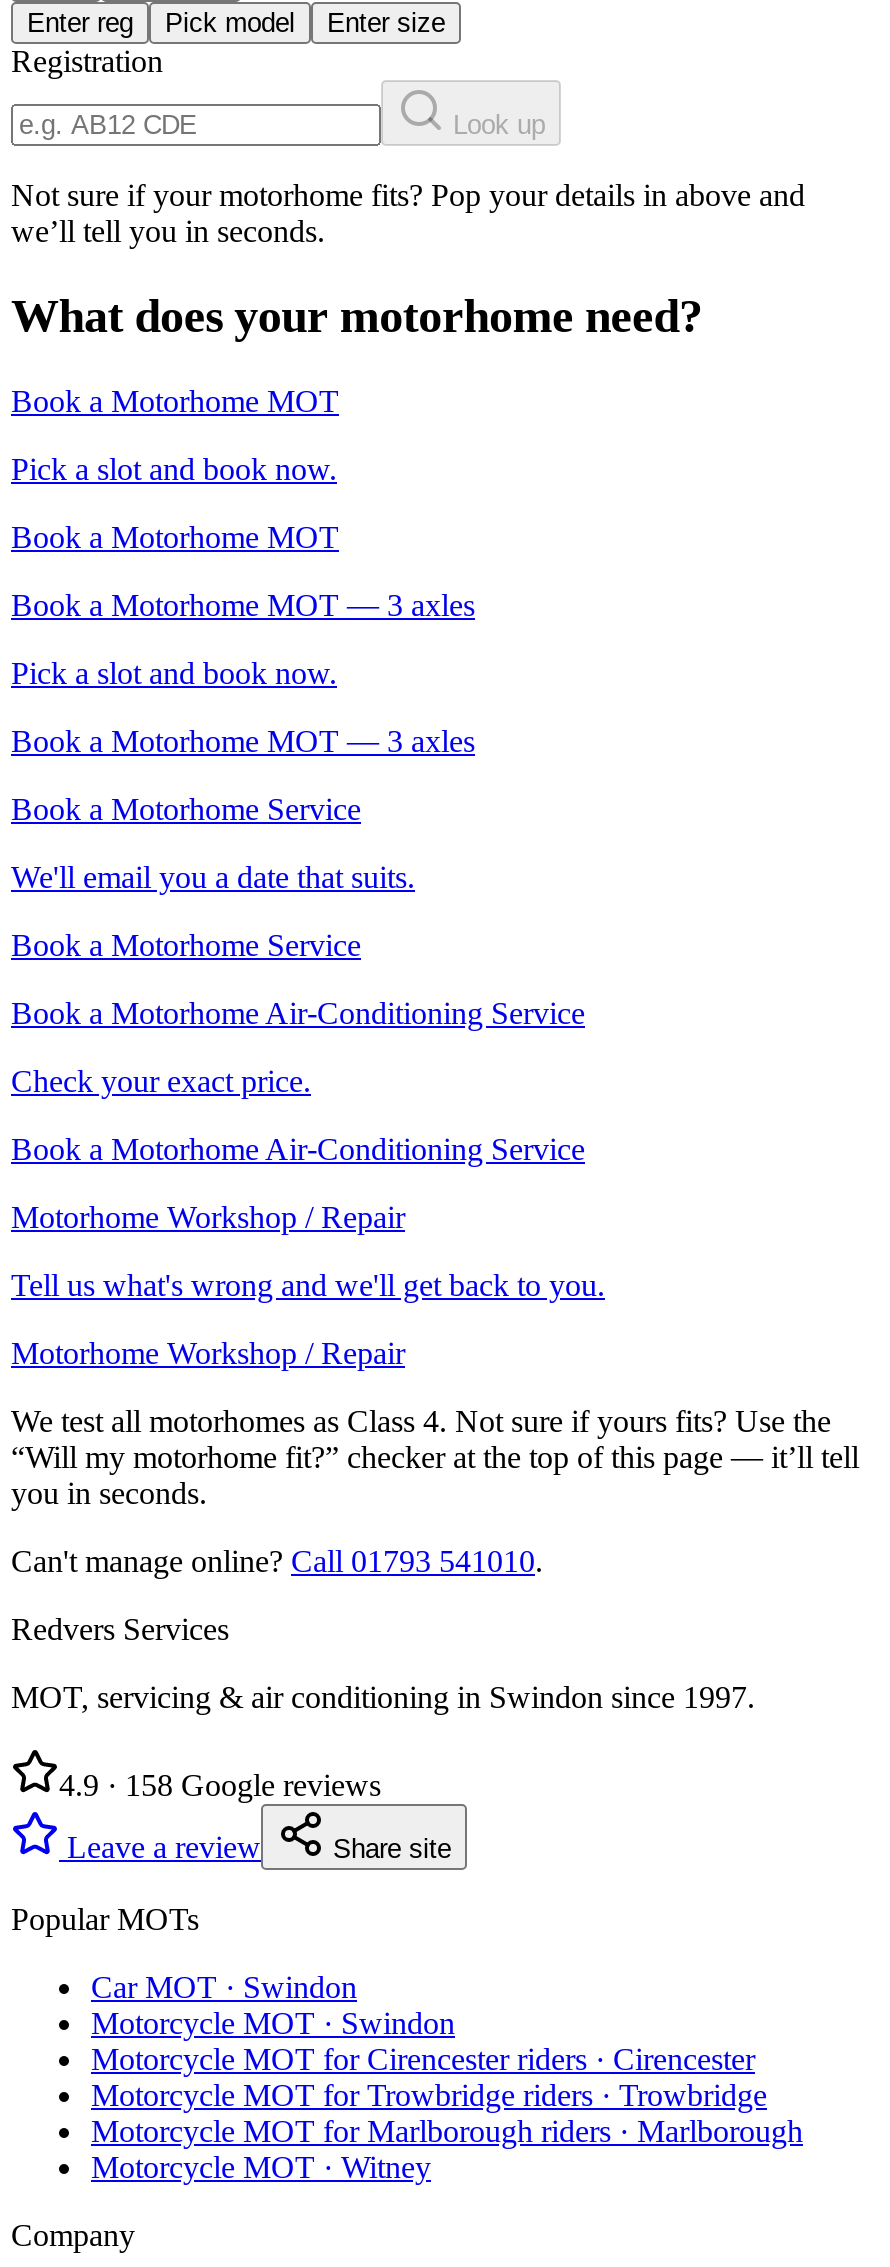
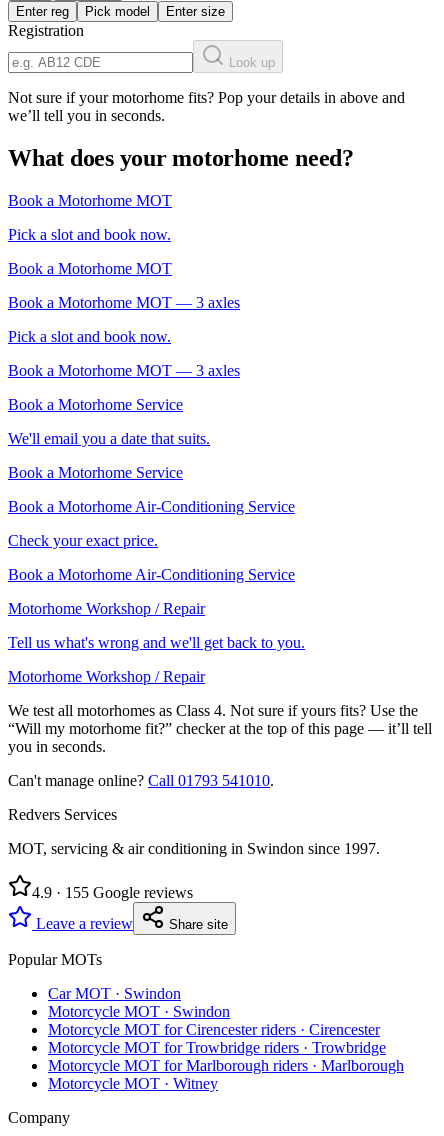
- 4.9 · 158 Google reviews
+ 4.9 · 155 Google reviews
